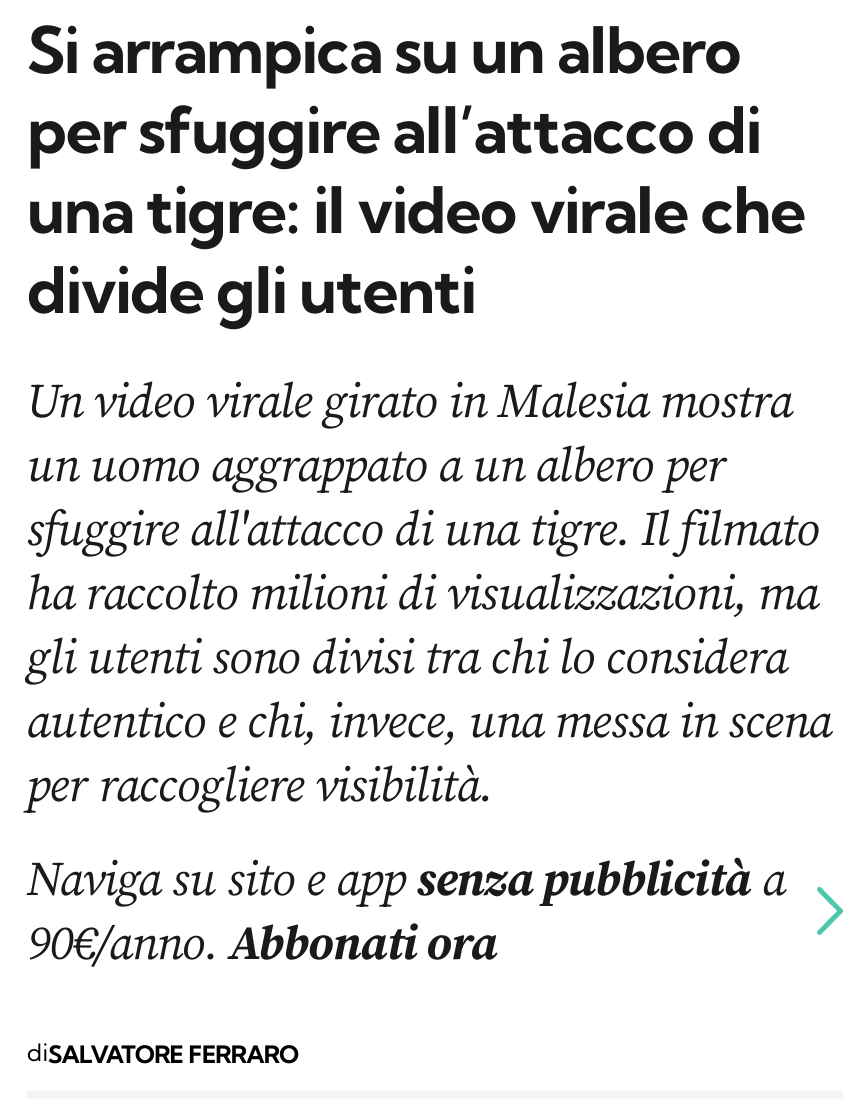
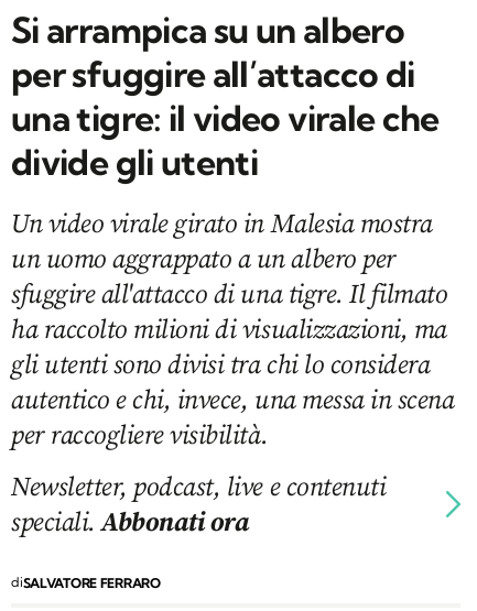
- Naviga su sito e appsenza pubblicità a
- 90€/anno. Abbonati ora
+ Newsletter, podcast, live e contenuti
+ speciali. Abbonati ora
